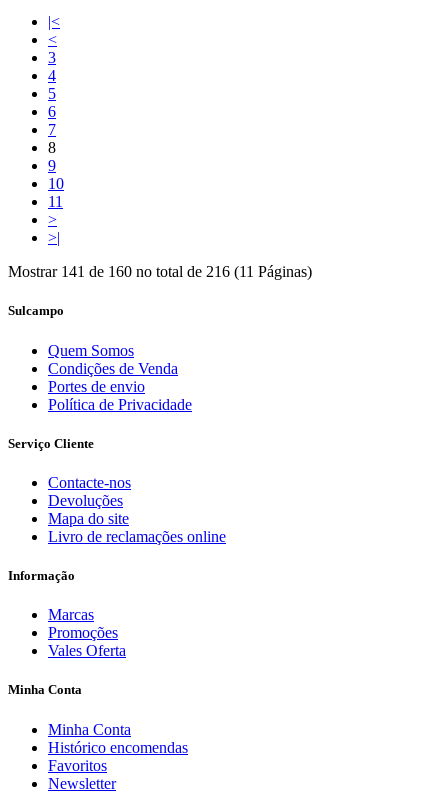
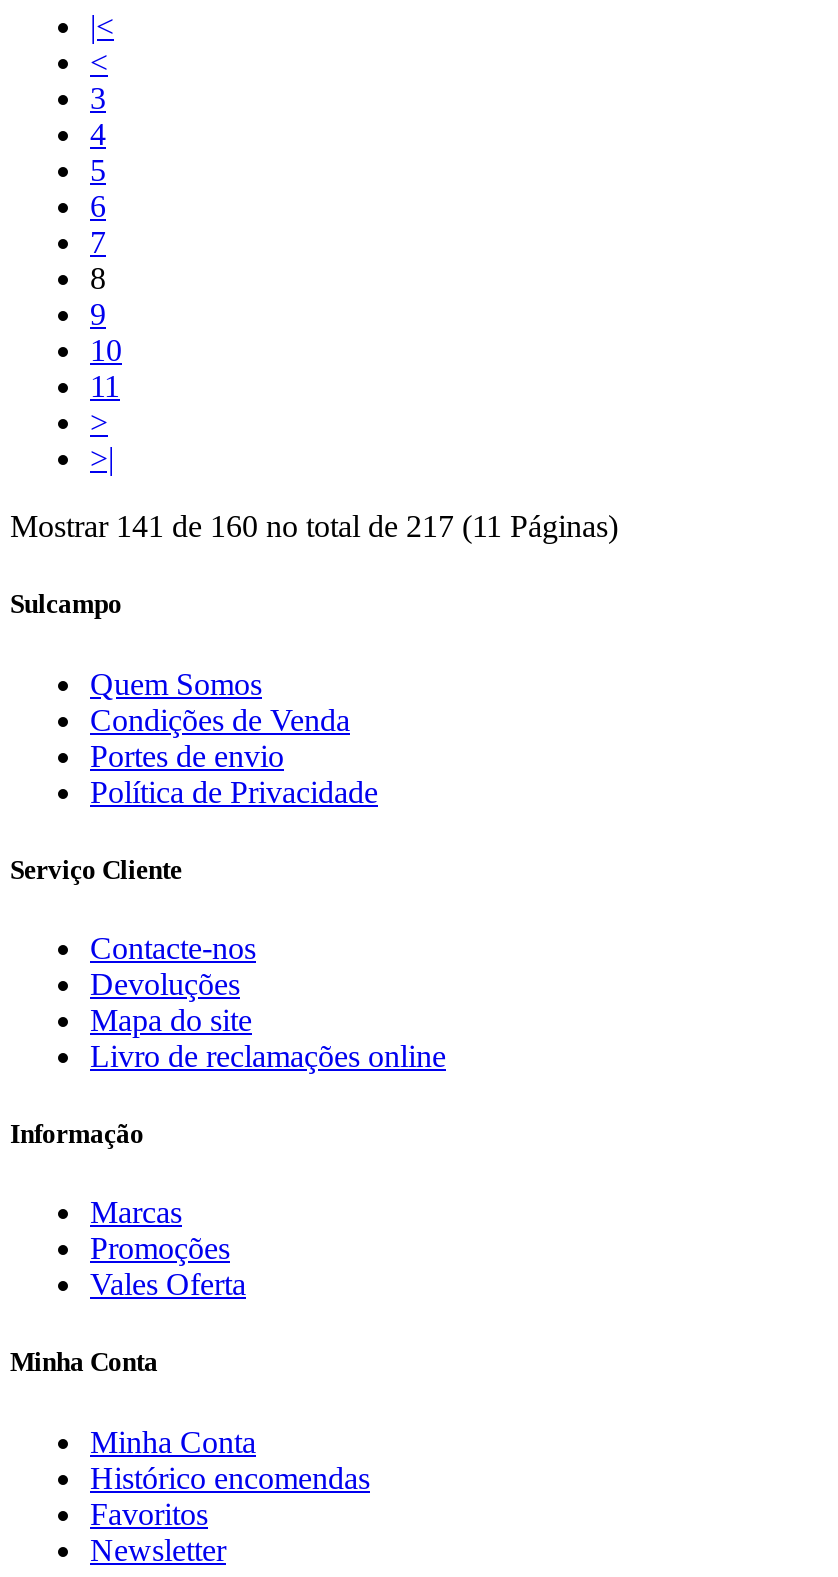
- Mostrar 141 de 160 no total de 216 (11 Páginas)
+ Mostrar 141 de 160 no total de 217 (11 Páginas)
